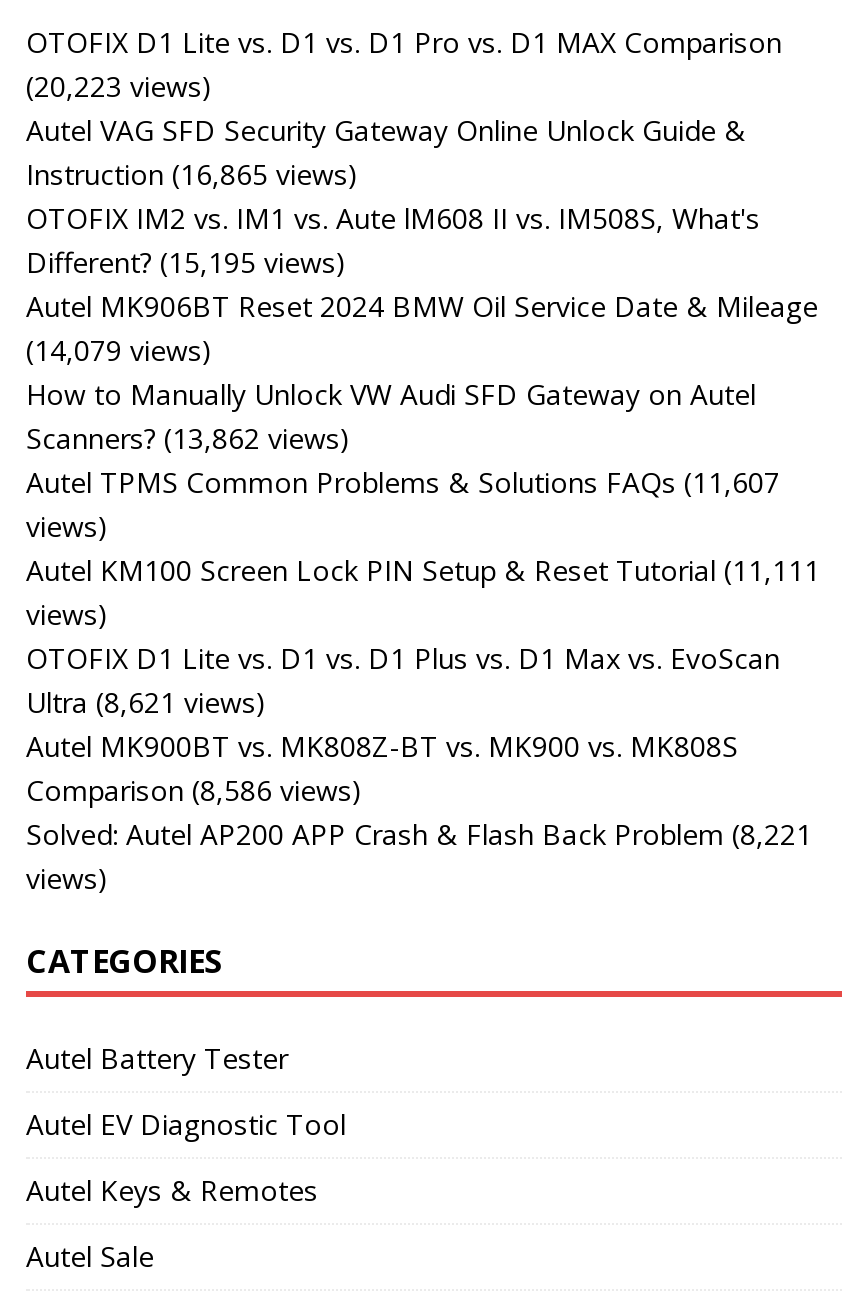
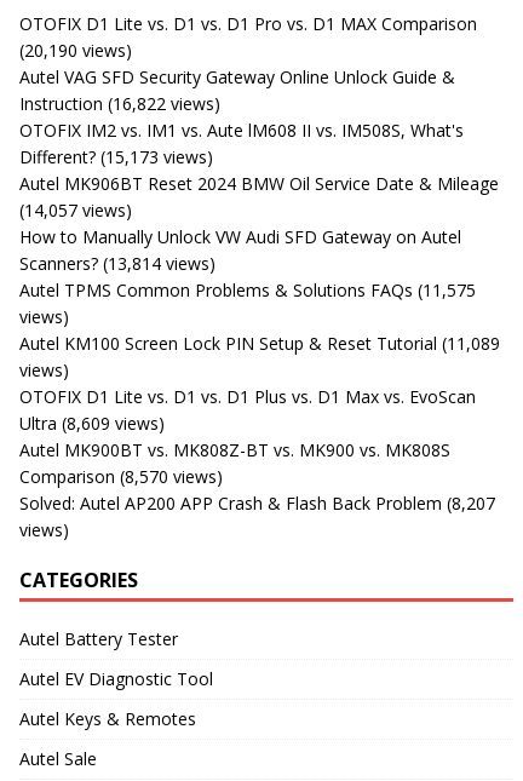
- (20,223 views)
+ (20,190 views)

- Instruction (16,865 views)
+ Instruction (16,822 views)

- Different? (15,195 views)
+ Different? (15,173 views)

- (14,079 views)
+ (14,057 views)

- Scanners? (13,862 views)
+ Scanners? (13,814 views)

- Autel TPMS Common Problems & Solutions FAQs (11,607
+ Autel TPMS Common Problems & Solutions FAQs (11,575

- Autel KM100 Screen Lock PIN Setup & Reset Tutorial (11,111
+ Autel KM100 Screen Lock PIN Setup & Reset Tutorial (11,089

- Ultra (8,621 views)
+ Ultra (8,609 views)

- Comparison (8,586 views)
+ Comparison (8,570 views)

- Solved: Autel AP200 APP Crash & Flash Back Problem (8,221
+ Solved: Autel AP200 APP Crash & Flash Back Problem (8,207
